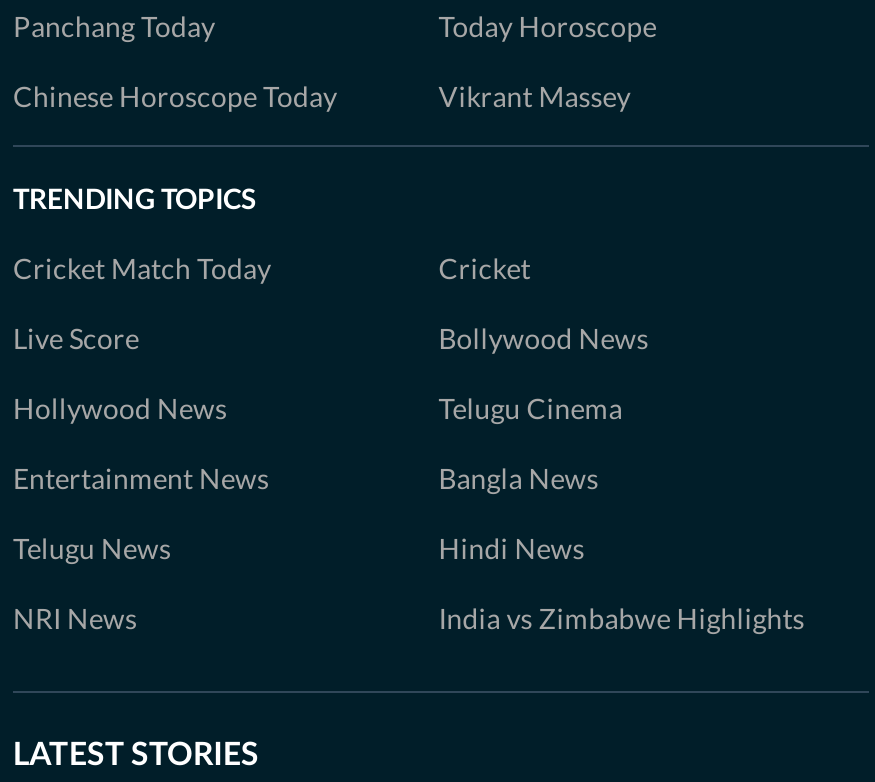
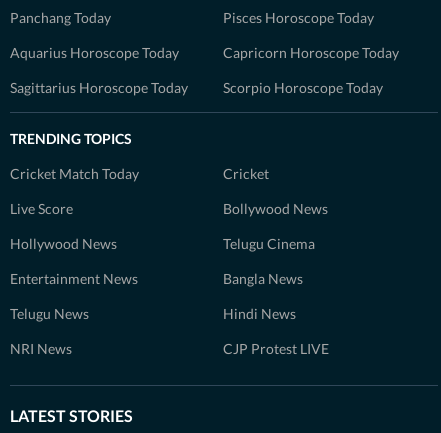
- Today Horoscope
- Chinese Horoscope Today
- Vikrant Massey
+ Pisces Horoscope Today
+ Aquarius Horoscope Today
+ Capricorn Horoscope Today
+ Sagittarius Horoscope Today
+ Scorpio Horoscope Today

- India vs Zimbabwe Highlights
+ CJP Protest LIVE
